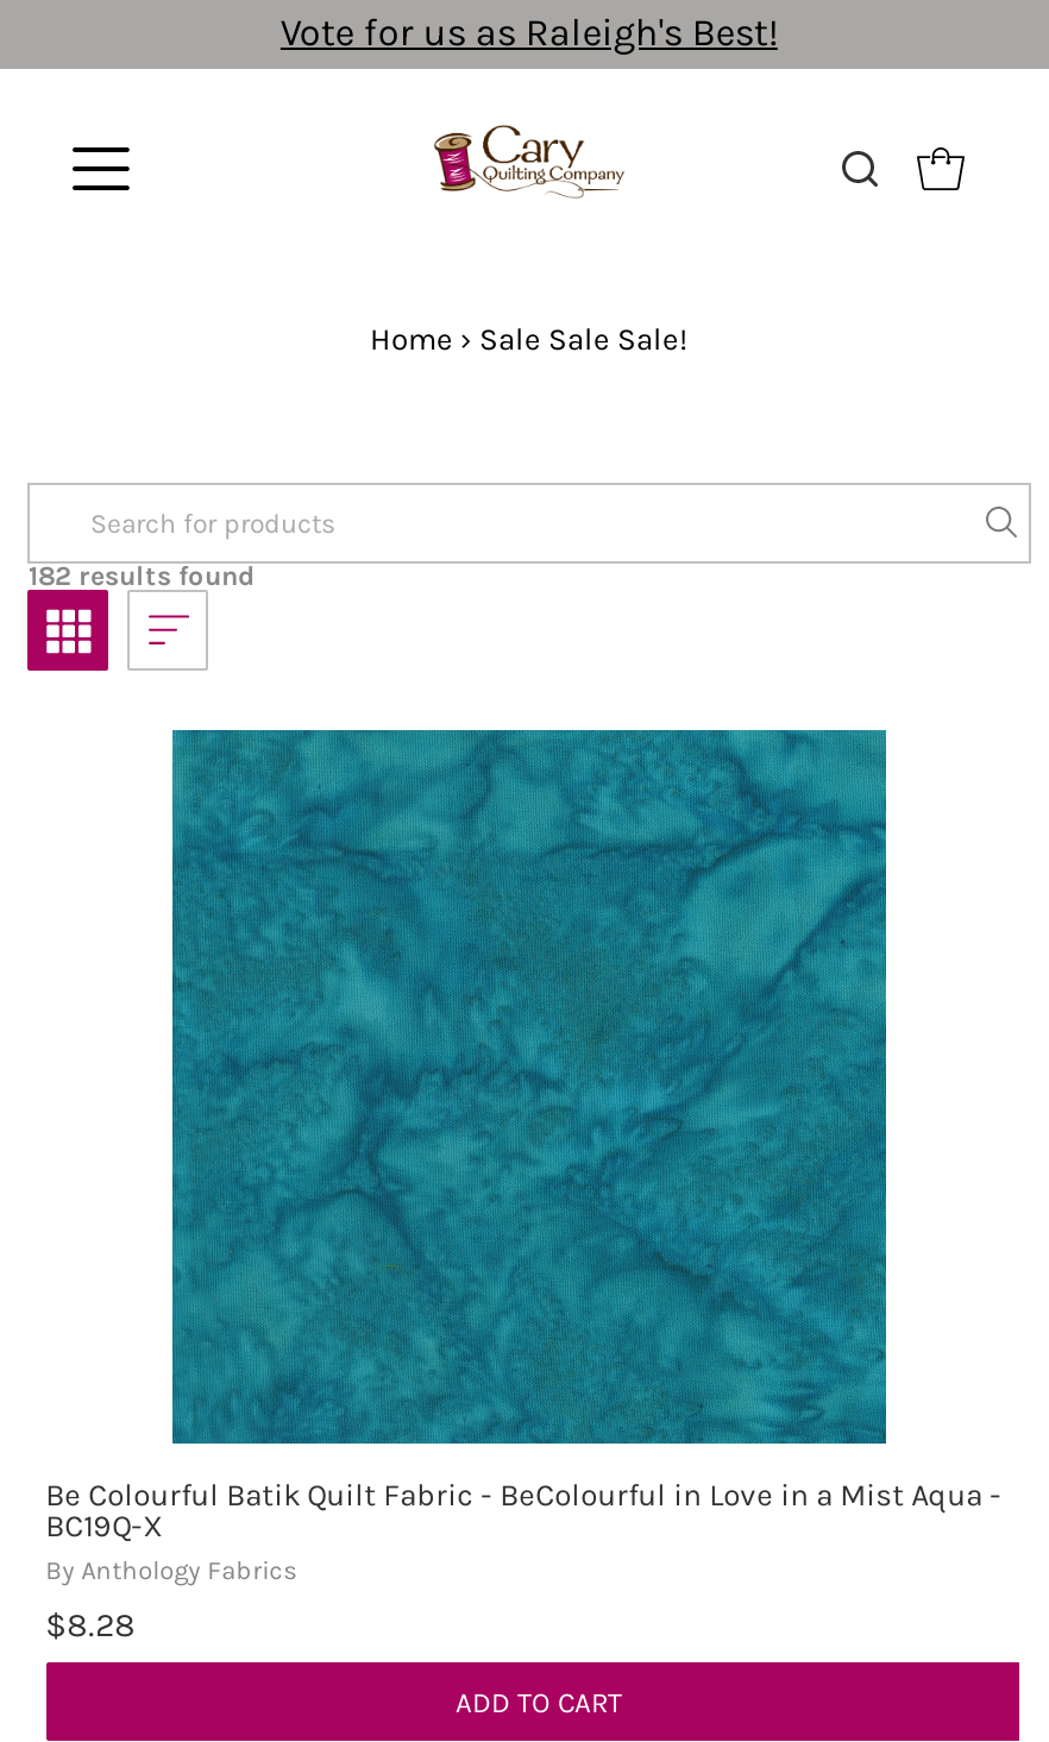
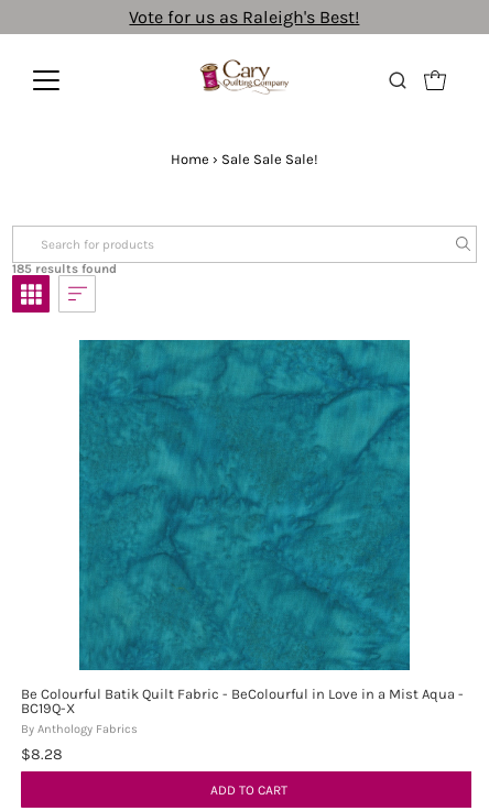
- 182 results found
+ 185 results found
